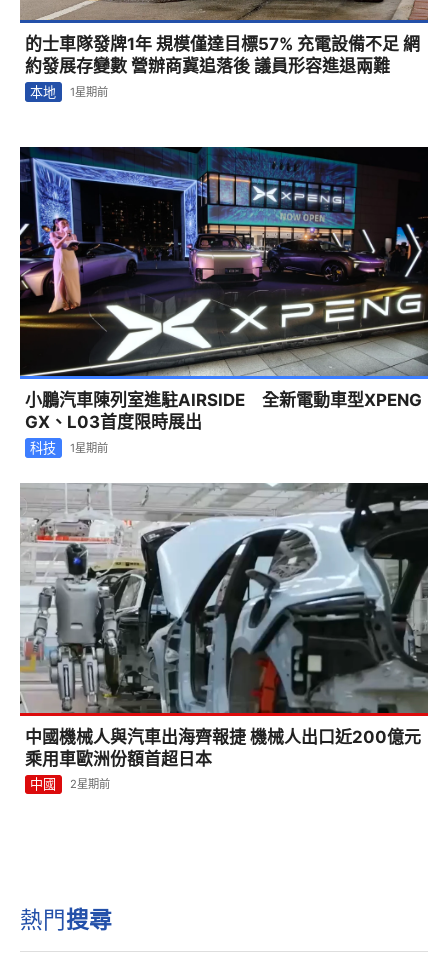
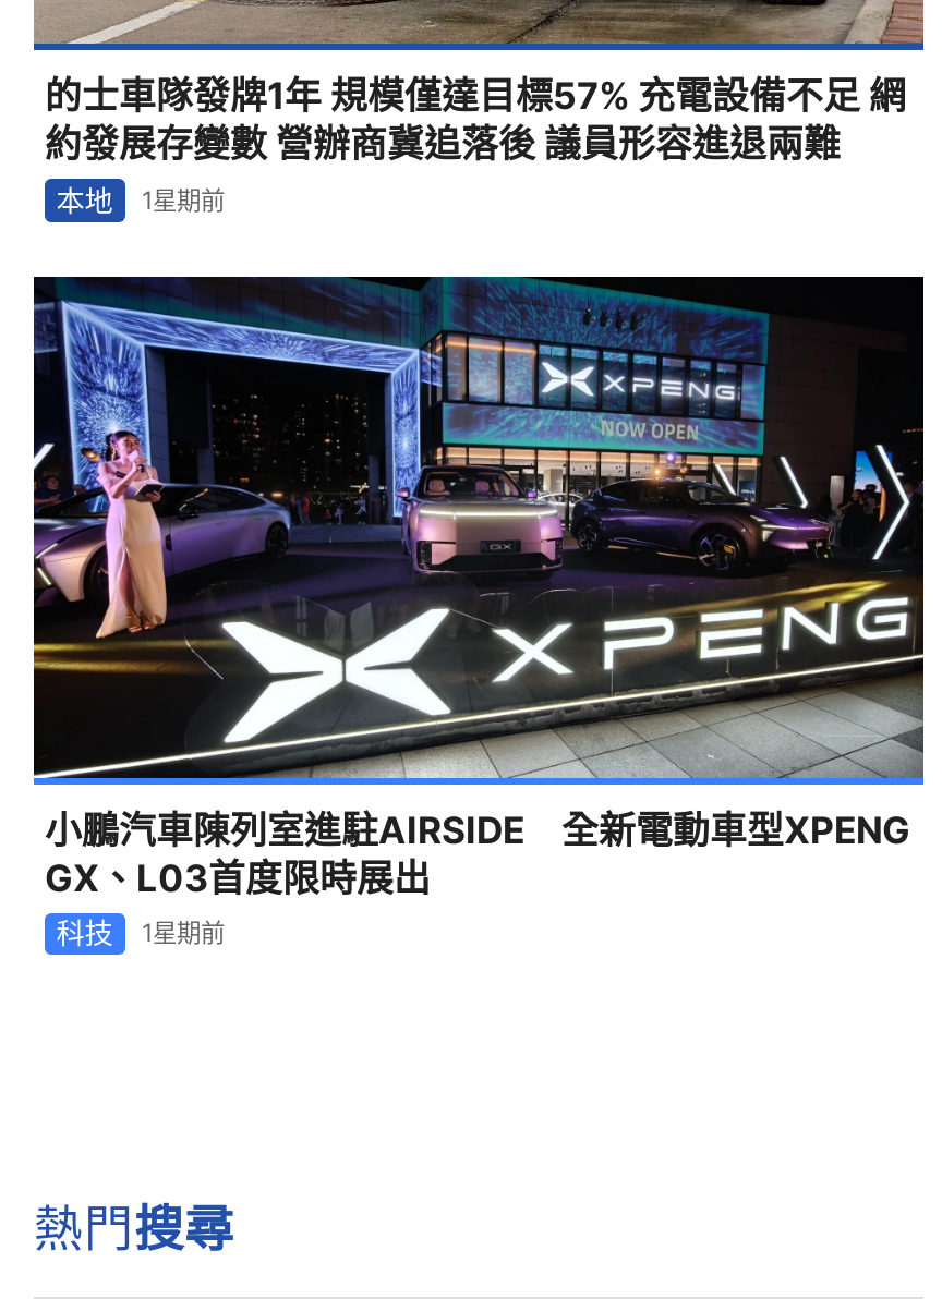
- [image]
- 中國機械人與汽車出海齊報捷 機械人出口近200億元
- 乘用車歐洲份額首超日本
- 中國
- 2星期前
